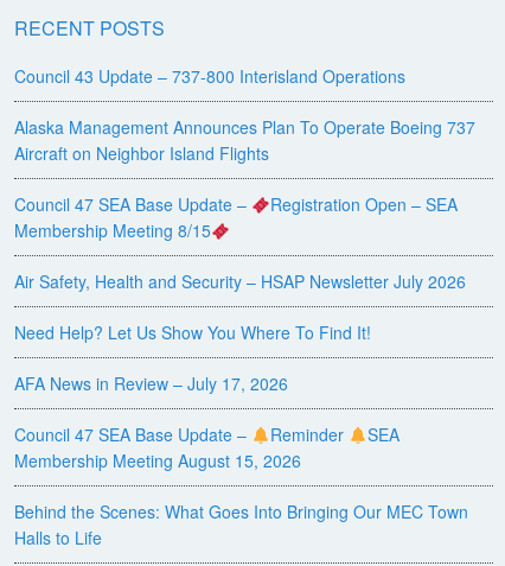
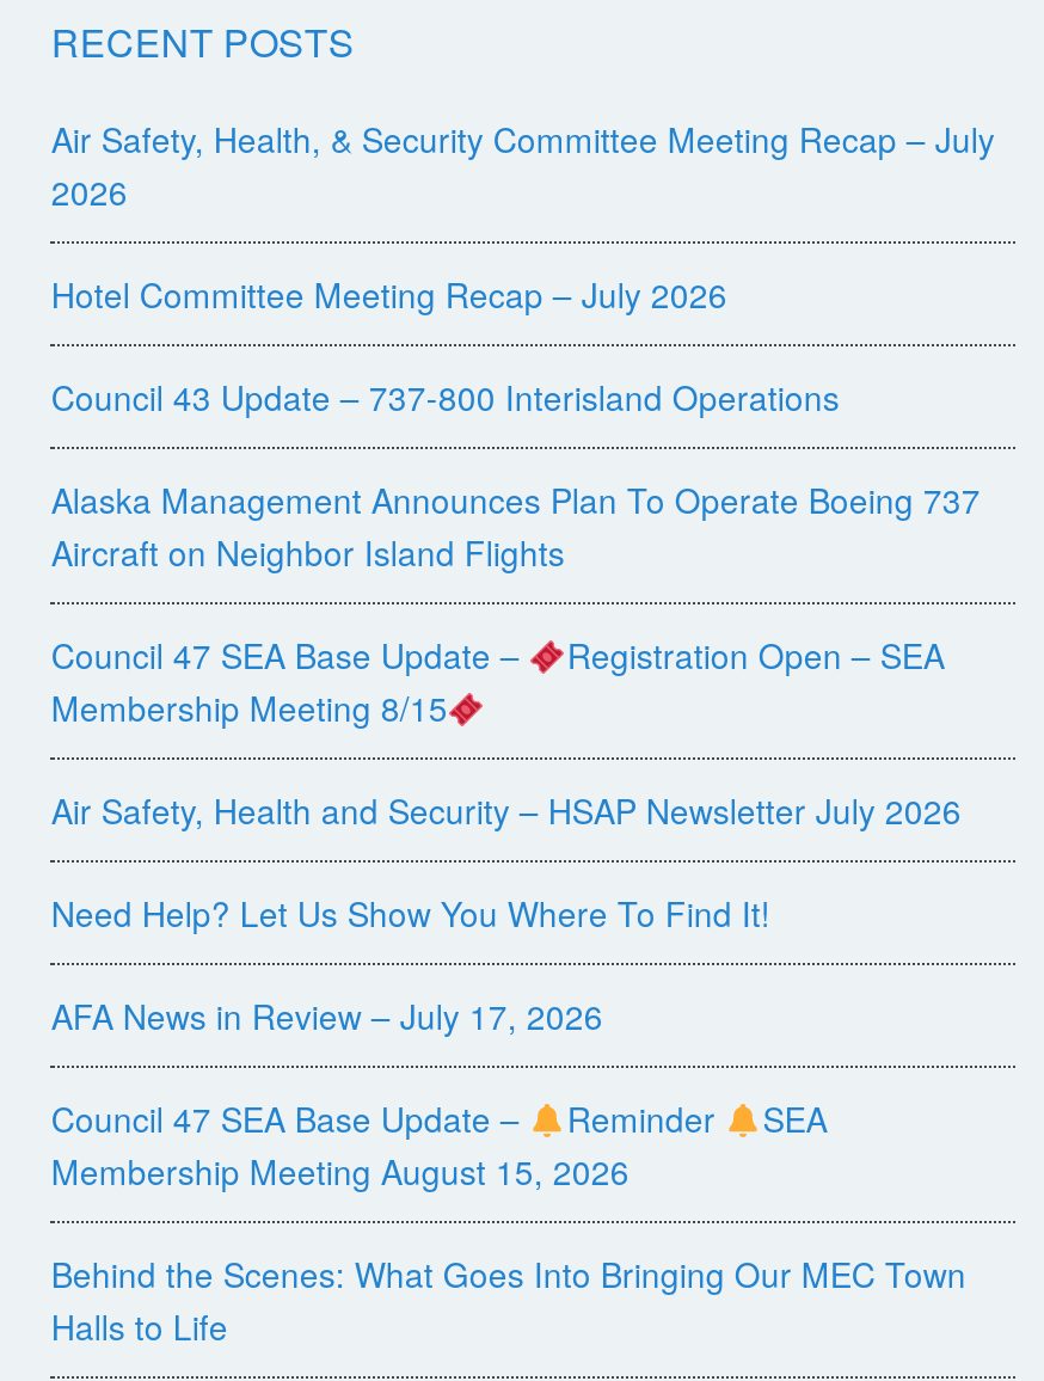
+ Air Safety, Health, & Security Committee Meeting Recap – July
+ 2026
+ Hotel Committee Meeting Recap – July 2026
